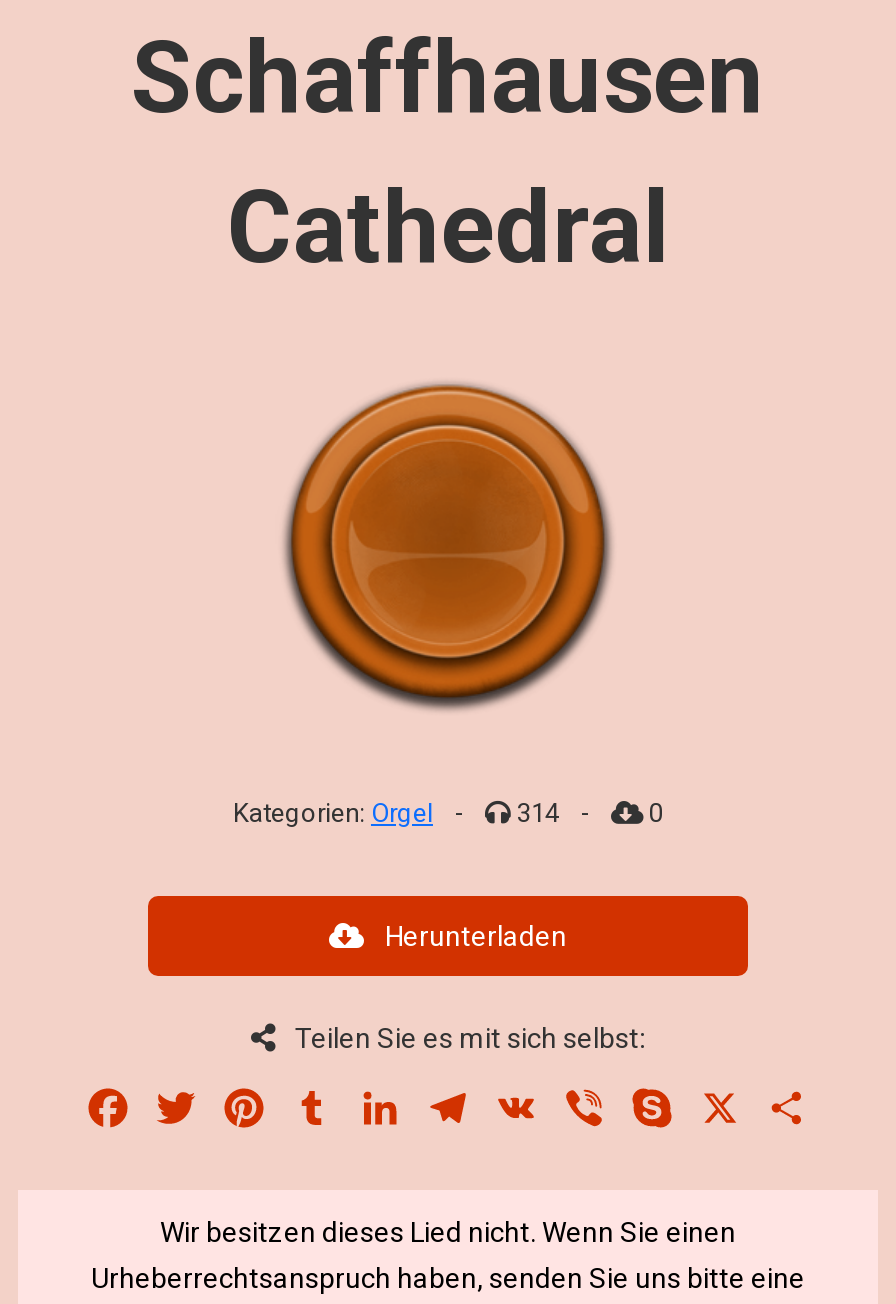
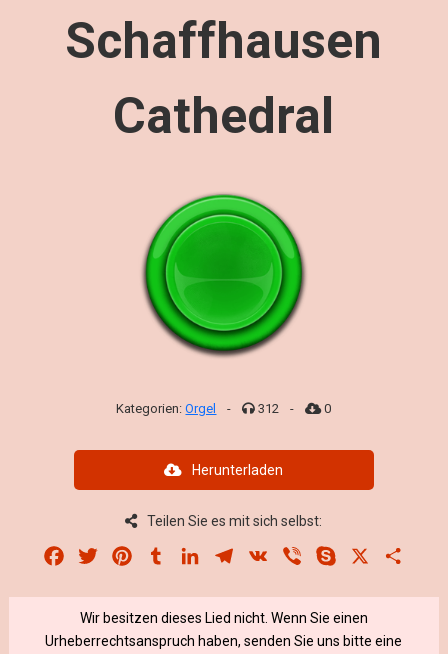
- [image]
+ [image]

- 314
+ 312
